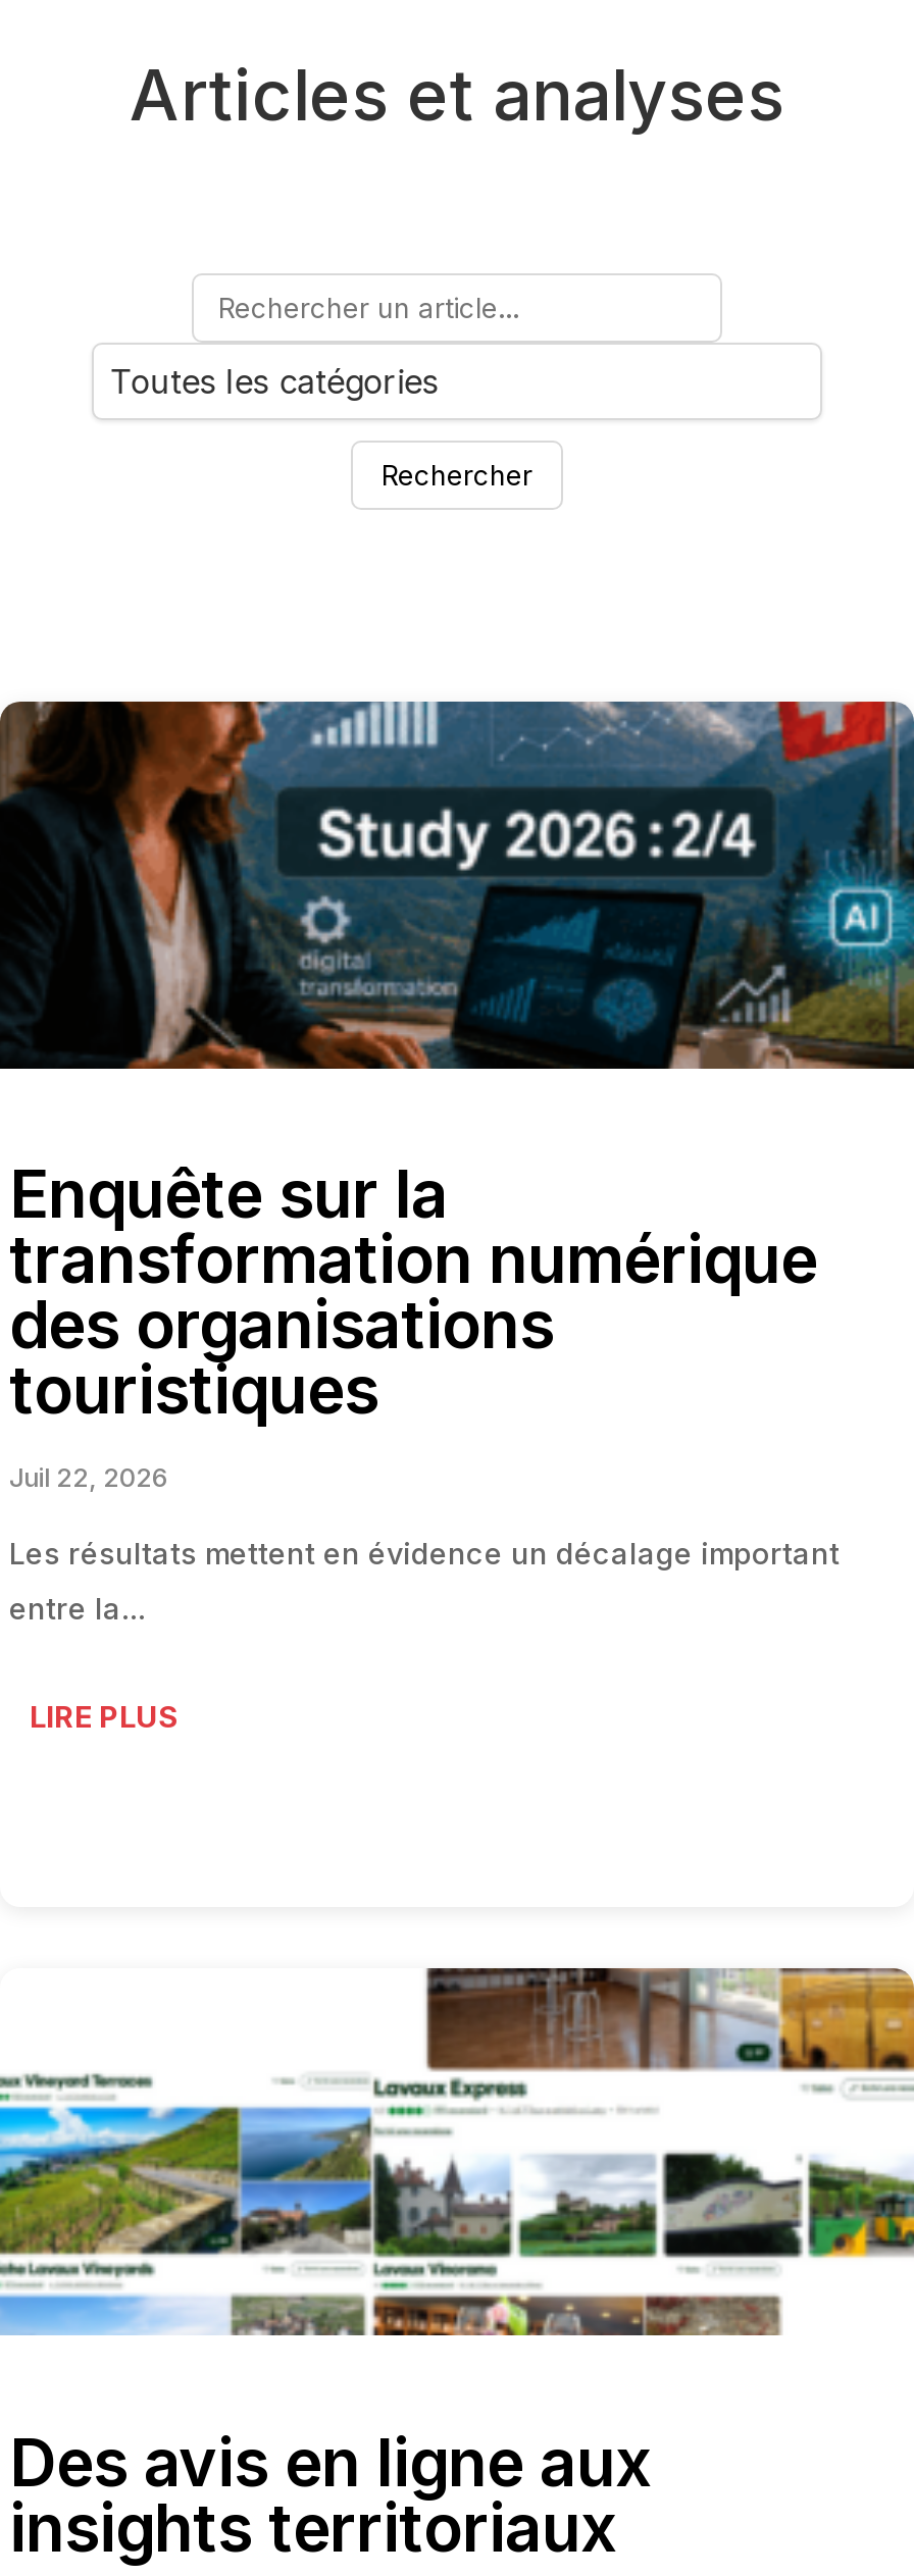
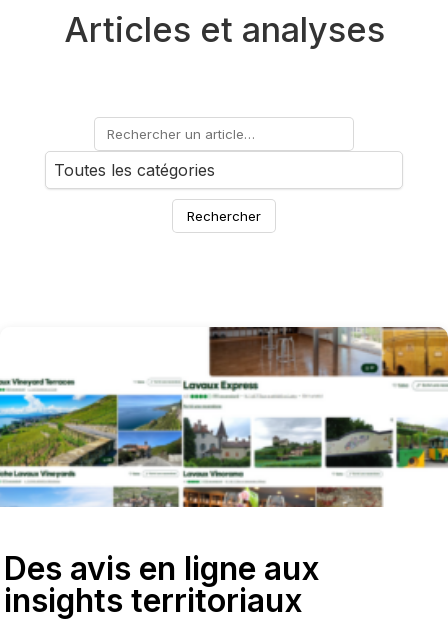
- [image]

- Enquête sur la
- transformation numérique
- des organisations
- touristiques
- Juil 22, 2026
- Les résultats mettent en évidence un décalage important
- entre la...
- LIRE PLUS
